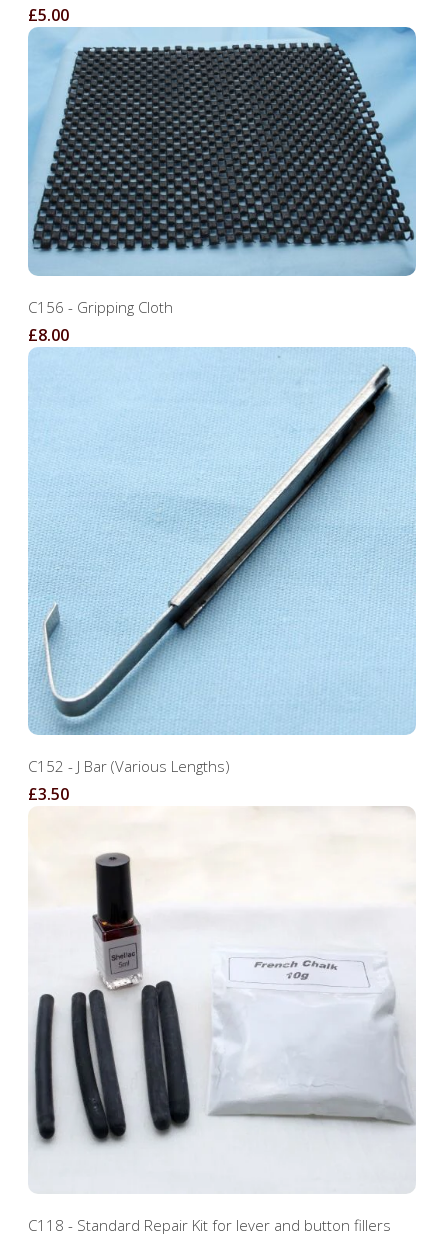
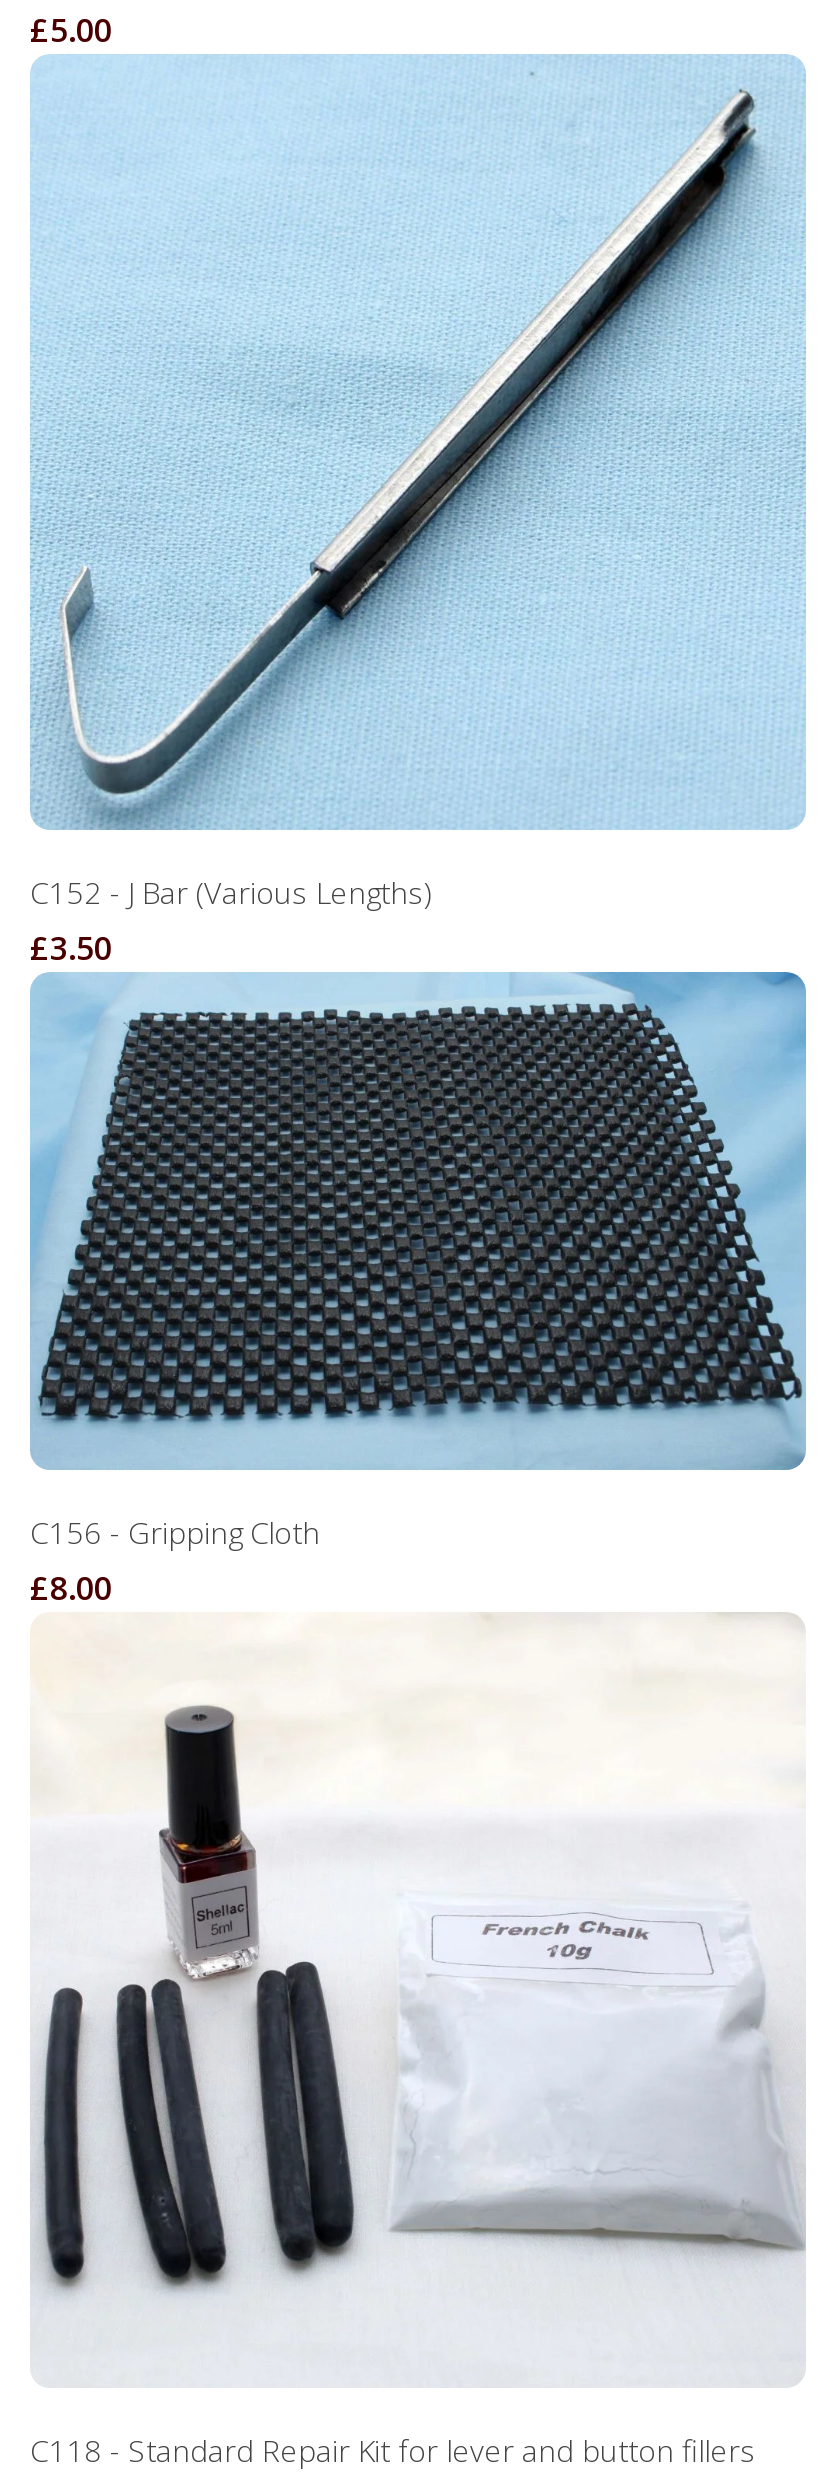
moved down: [image] | C156 - Gripping Cloth | £8.00

moved up: [image] | C152 - J Bar (Various Lengths) | £3.50
